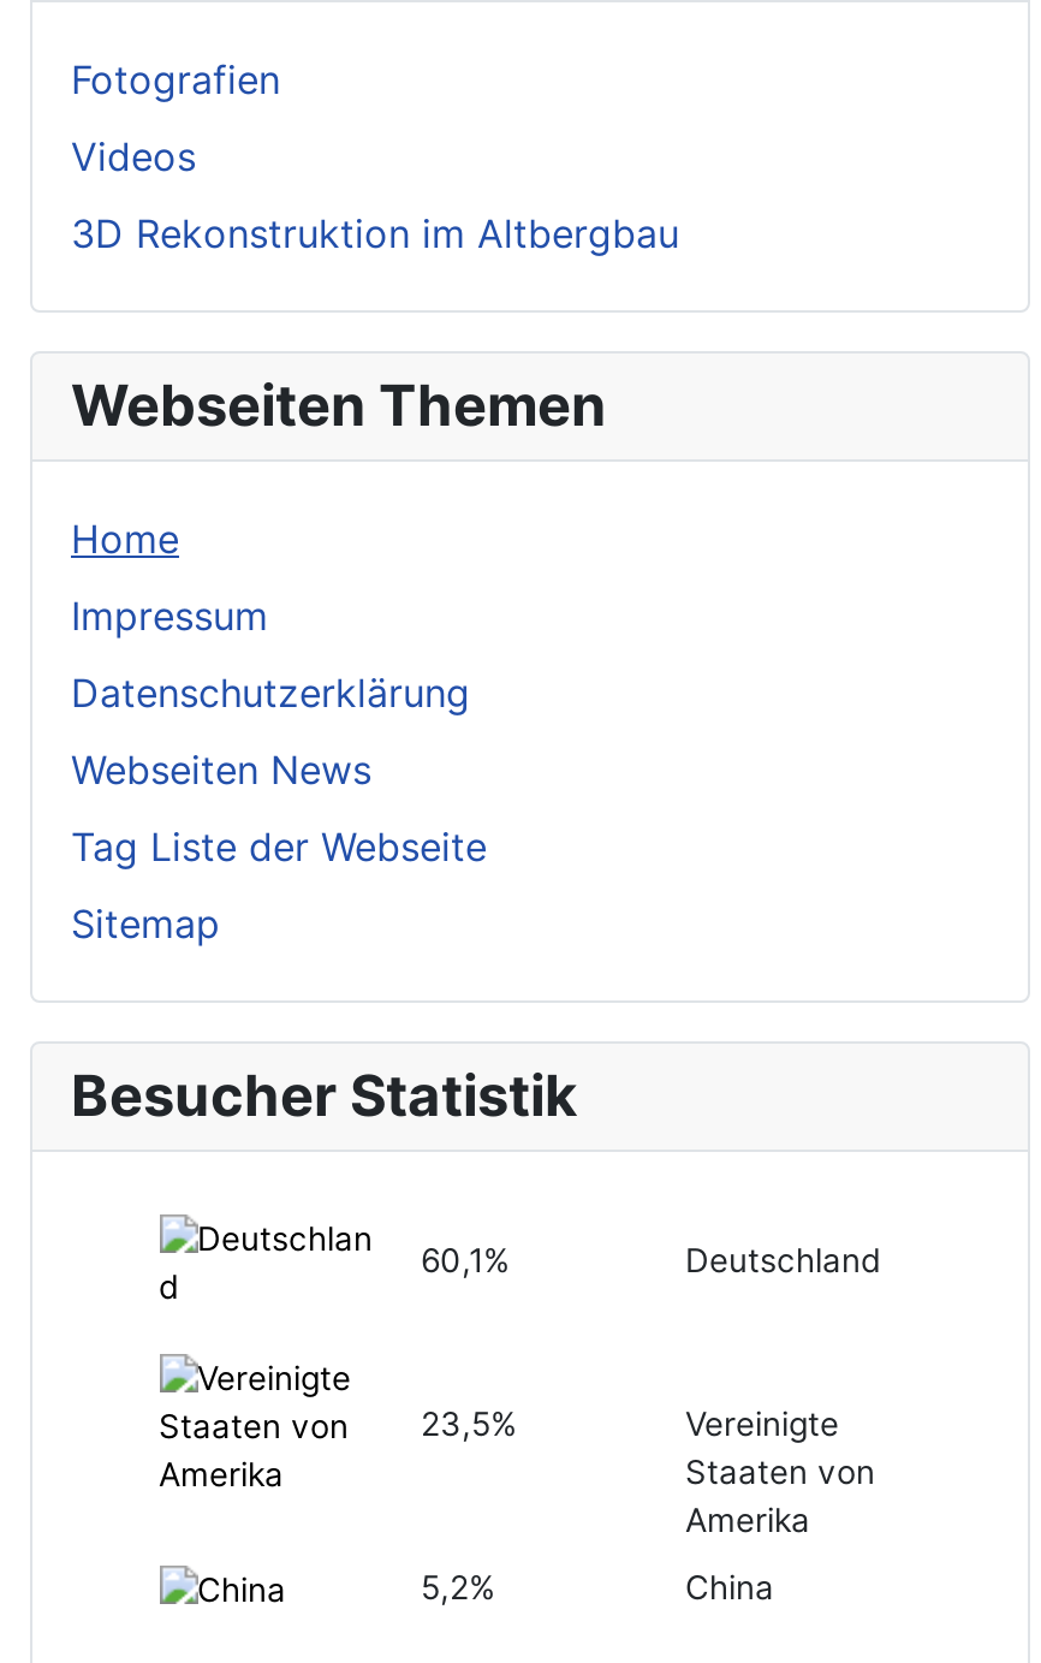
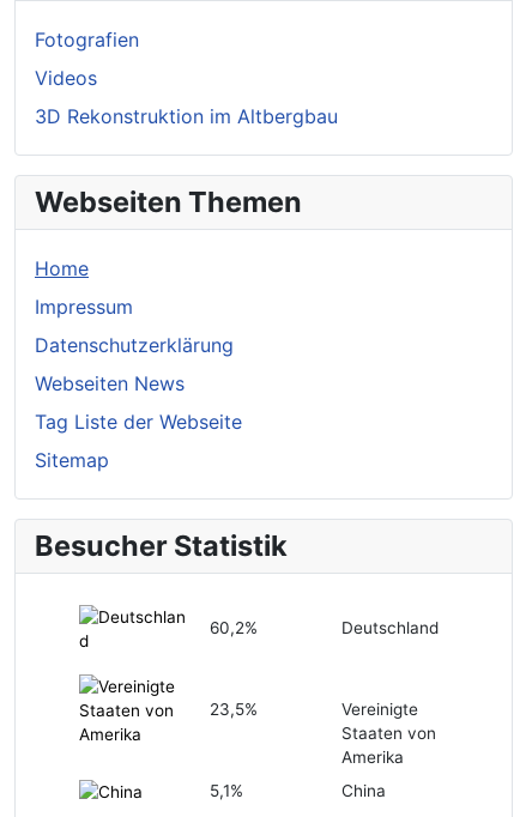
- 60,1%
+ 60,2%

- 5,2%
+ 5,1%
